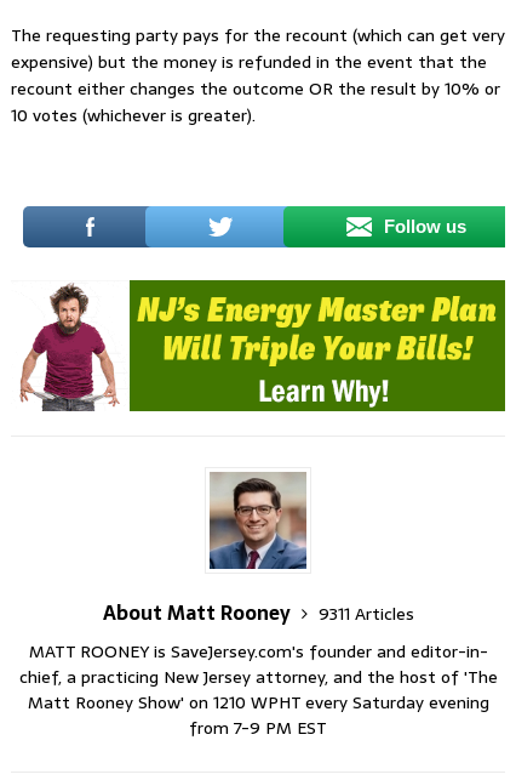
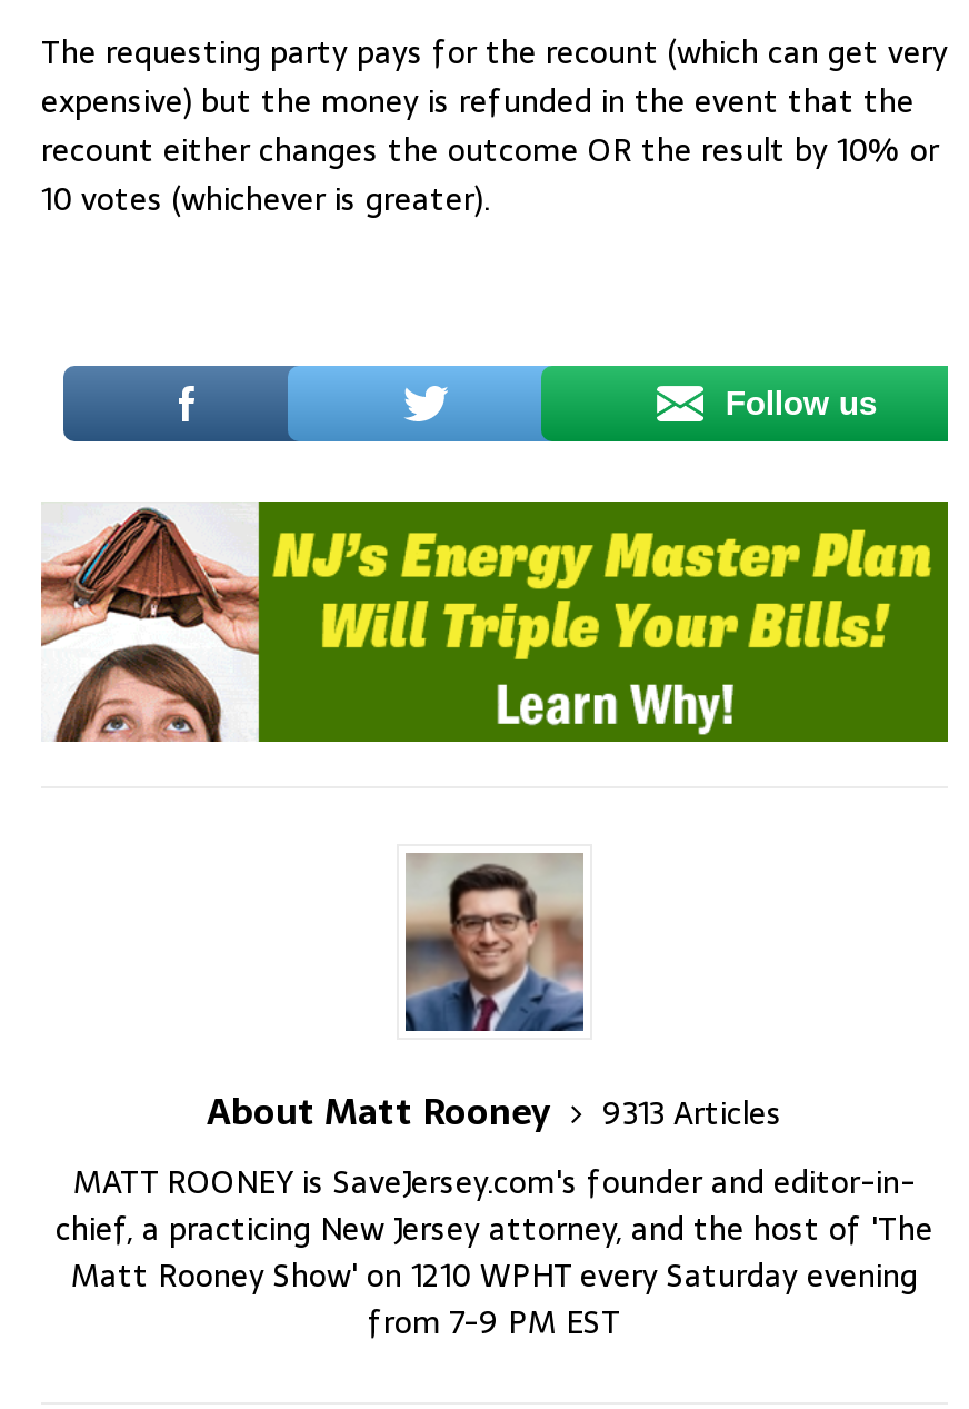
- [image]
+ [image]

- About Matt Rooney 9311 Articles
+ About Matt Rooney 9313 Articles
